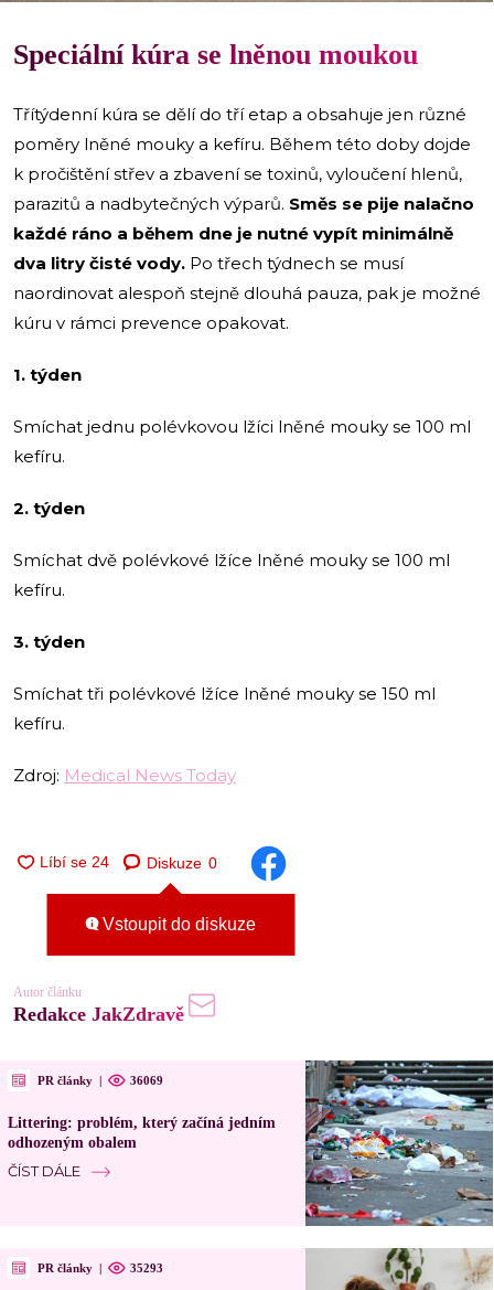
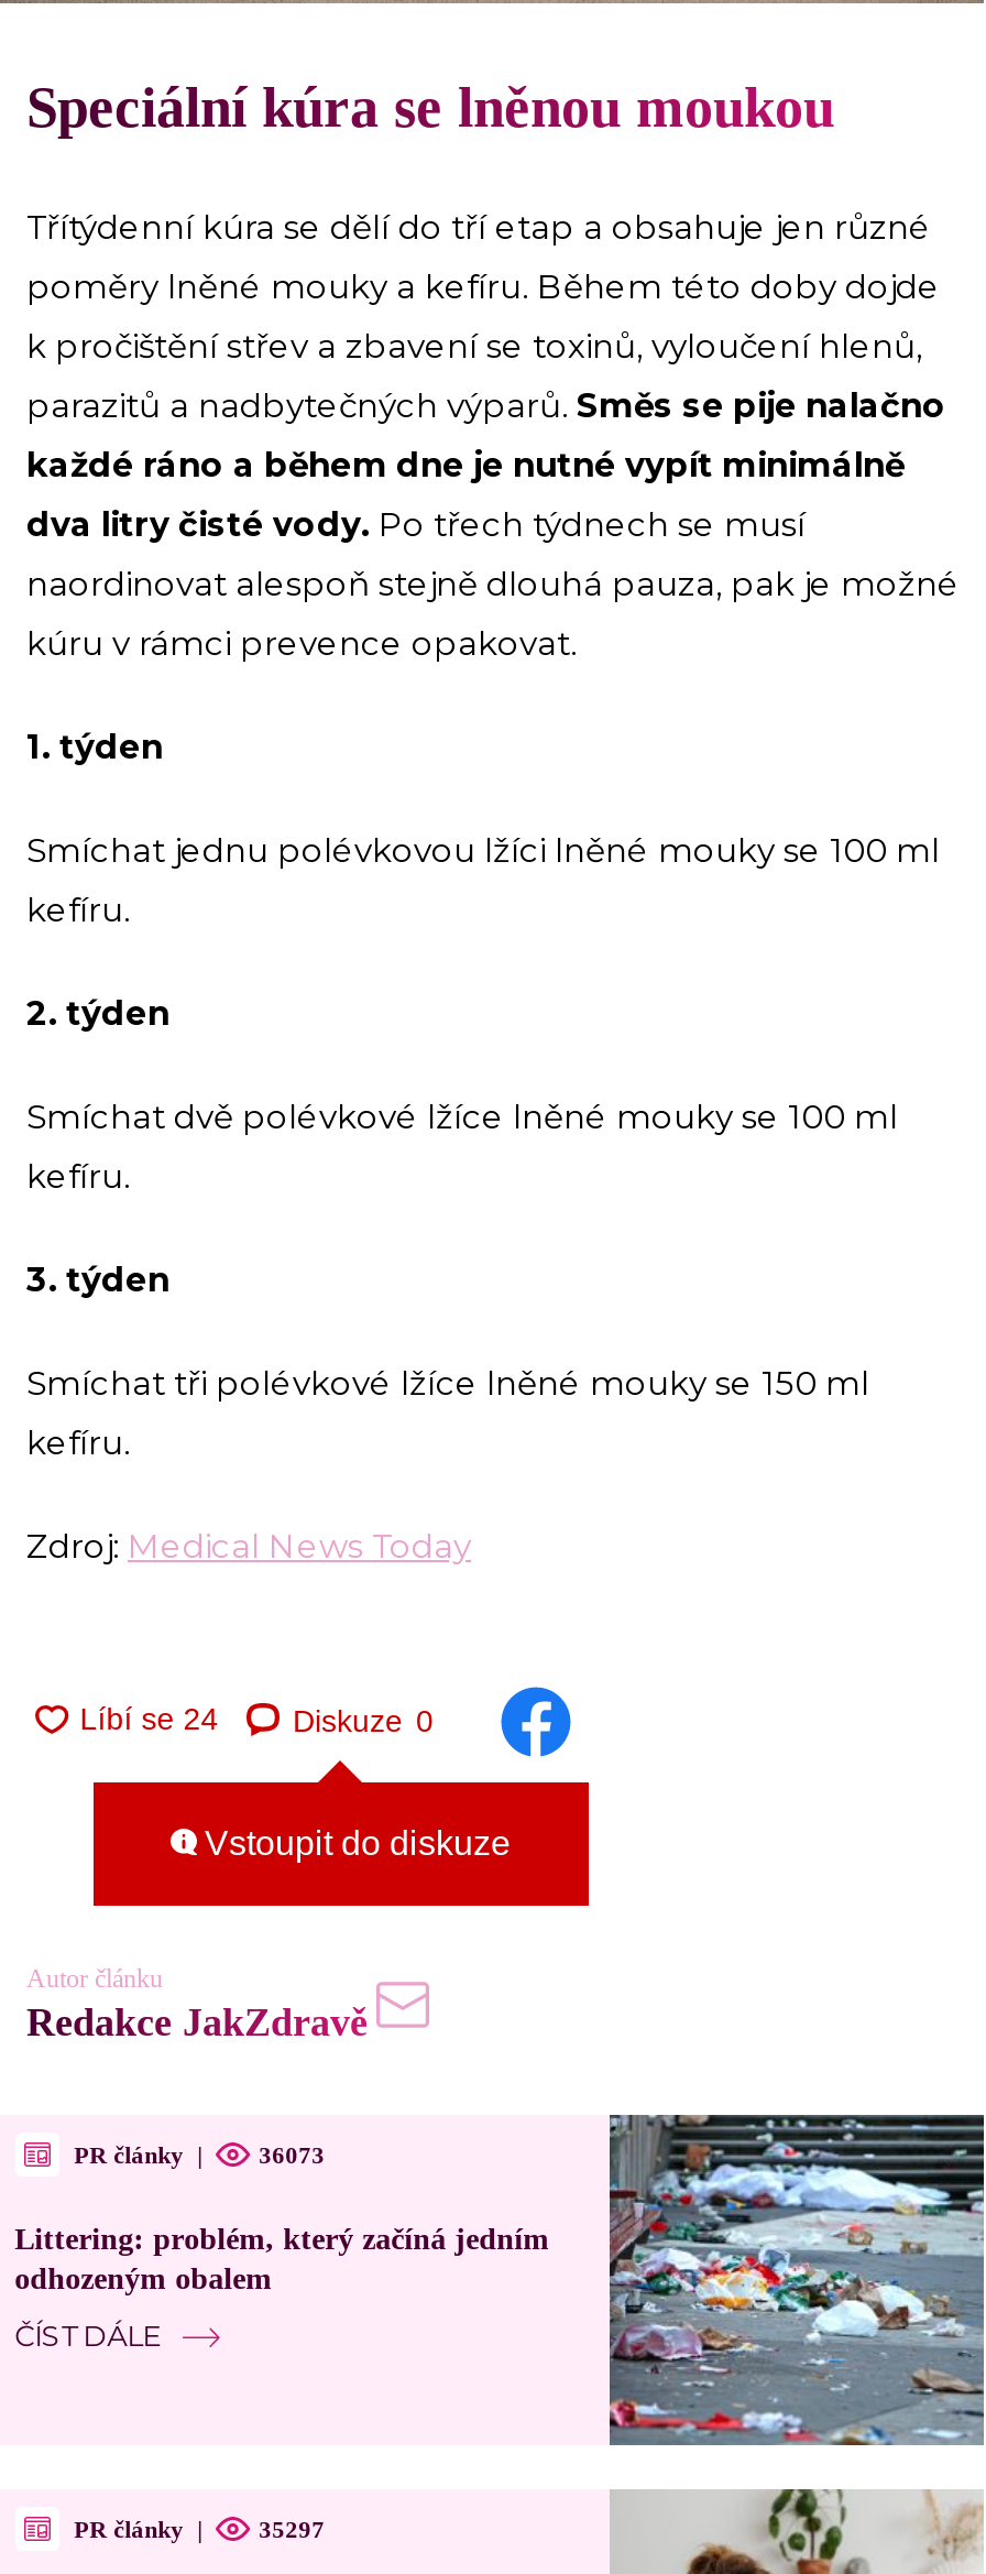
- 36069
+ 36073

- 35293
+ 35297
